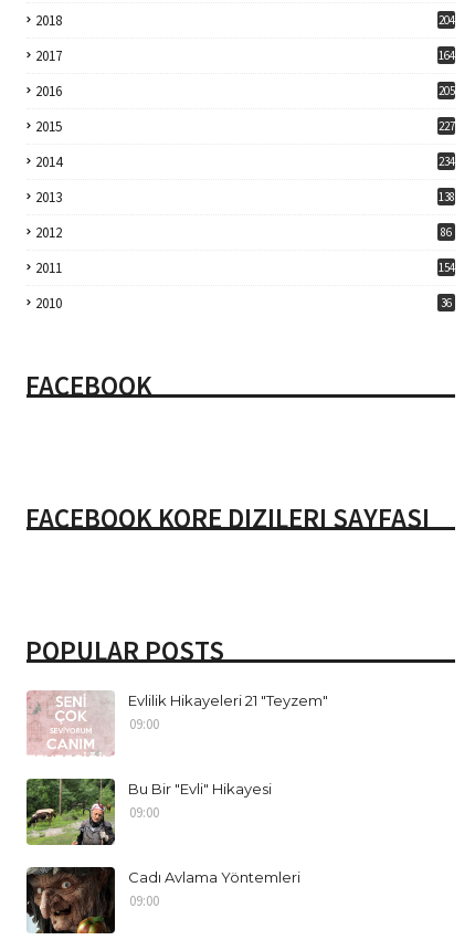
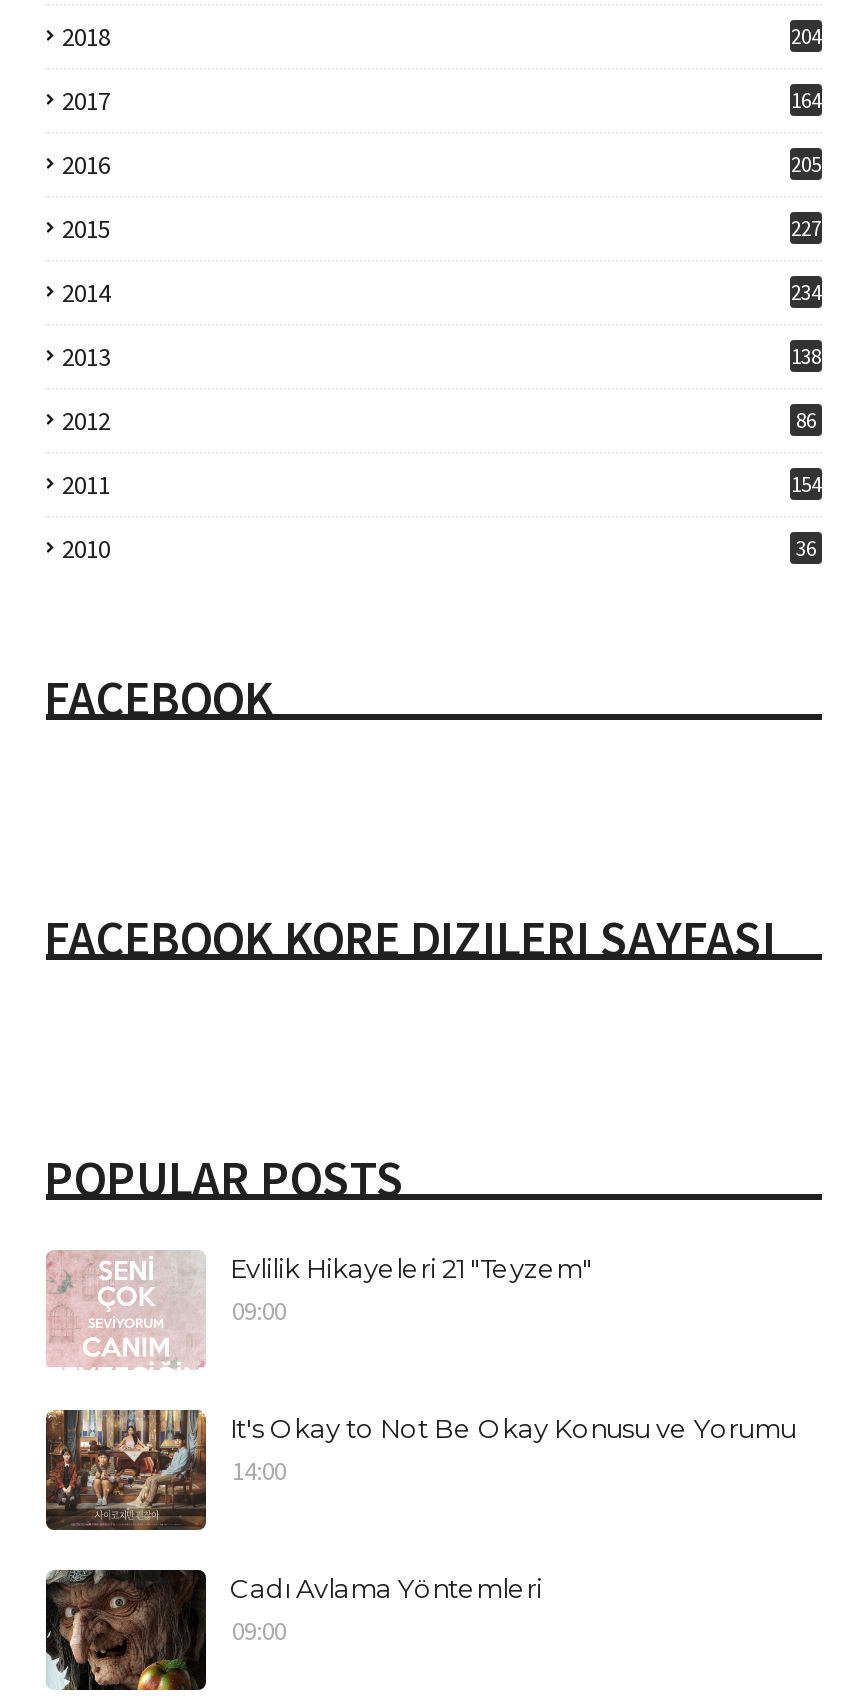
- [image]
- Bu Bir "Evli" Hikayesi
- 09:00
+ [image]
+ It's Okay to Not Be Okay Konusu ve Yorumu
+ 14:00
